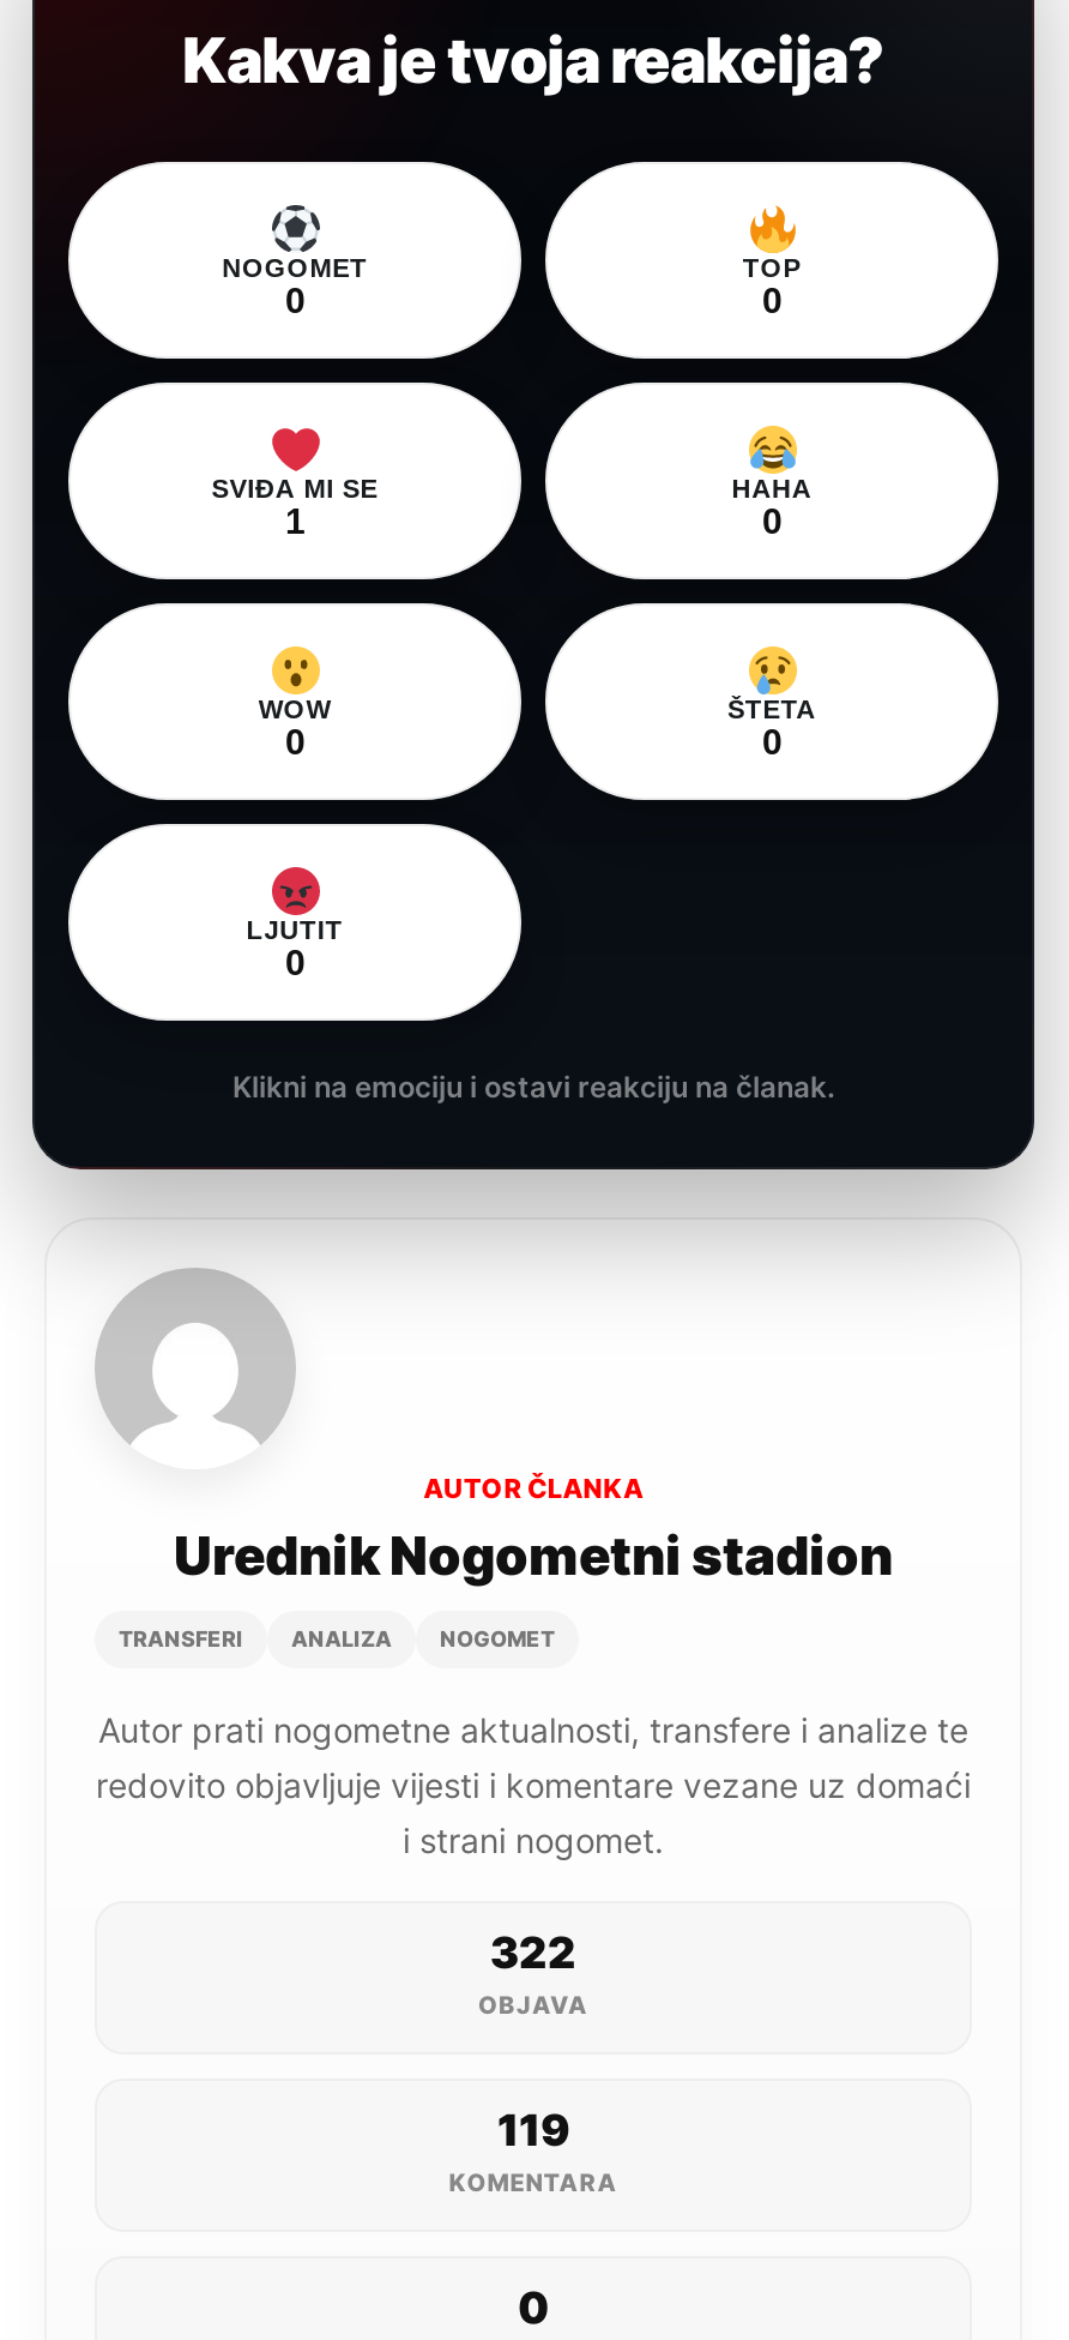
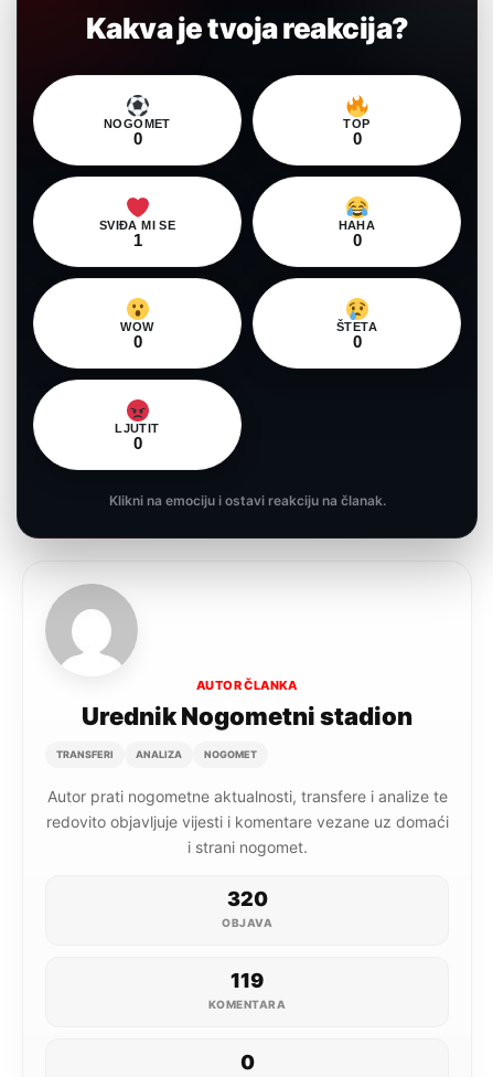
- 322
+ 320
